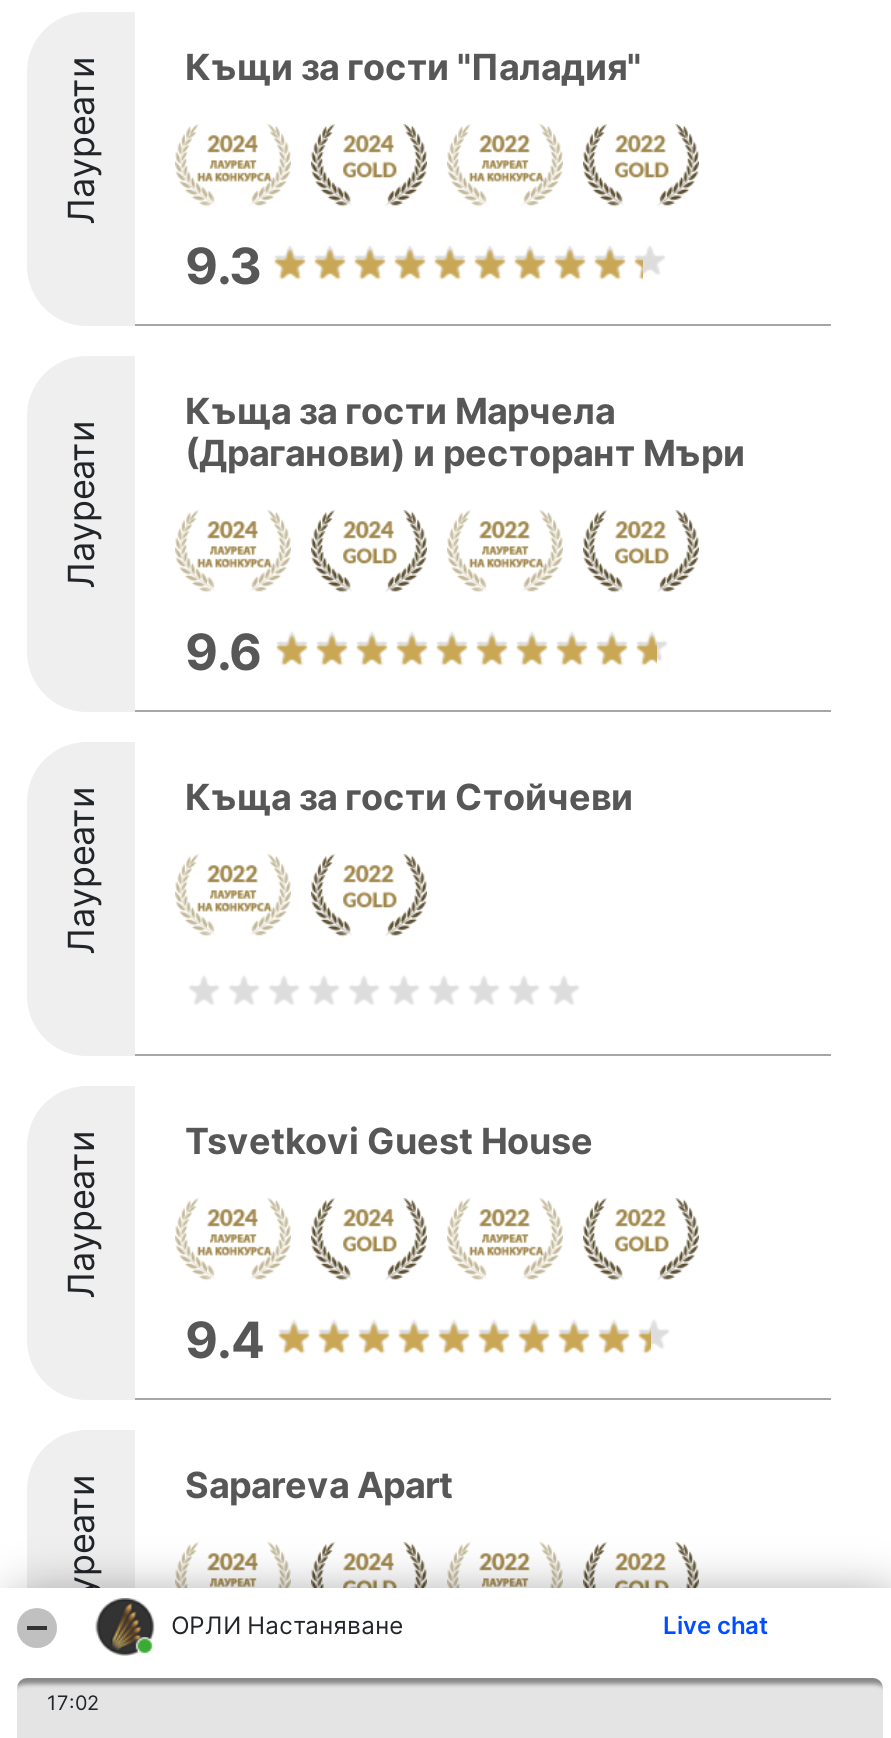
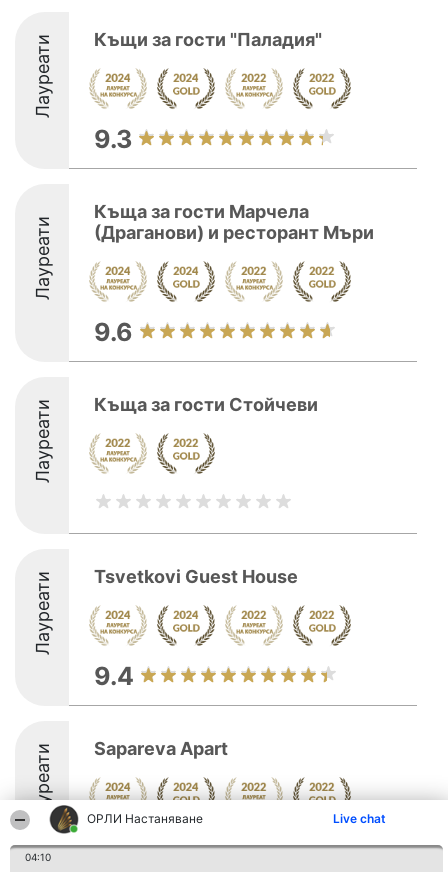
- 17:02
+ 04:10
